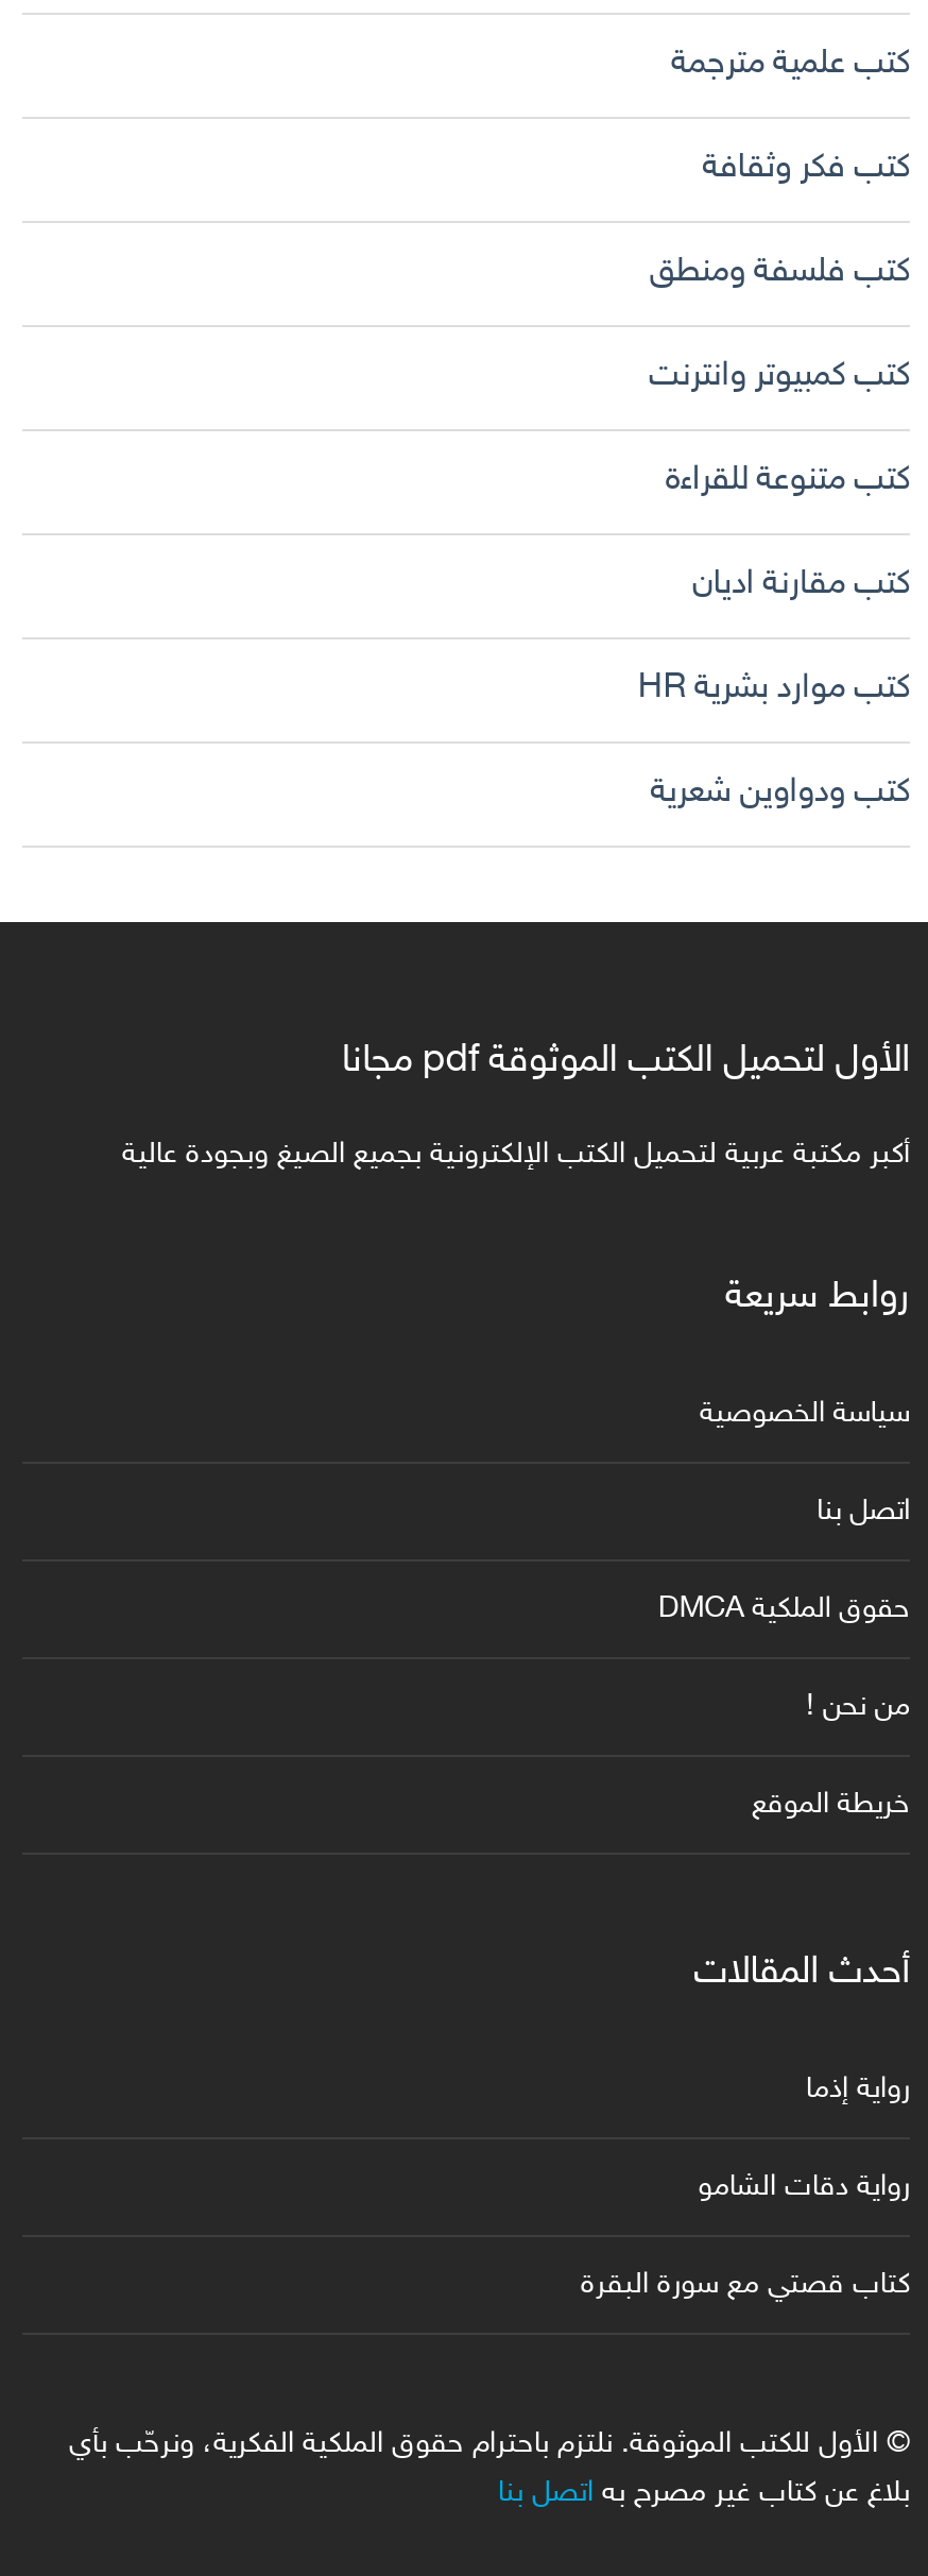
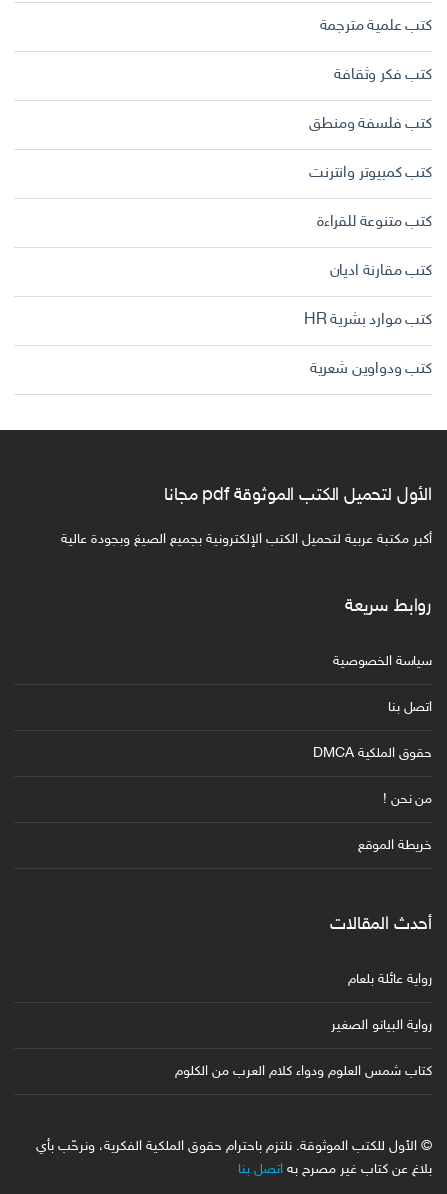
- رواية إذما
+ رواية عائلة بلعام

- رواية دقات الشامو
+ رواية البيانو الصغير

- كتاب قصتي مع سورة البقرة
+ كتاب شمس العلوم ودواء كلام العرب من الكلوم
